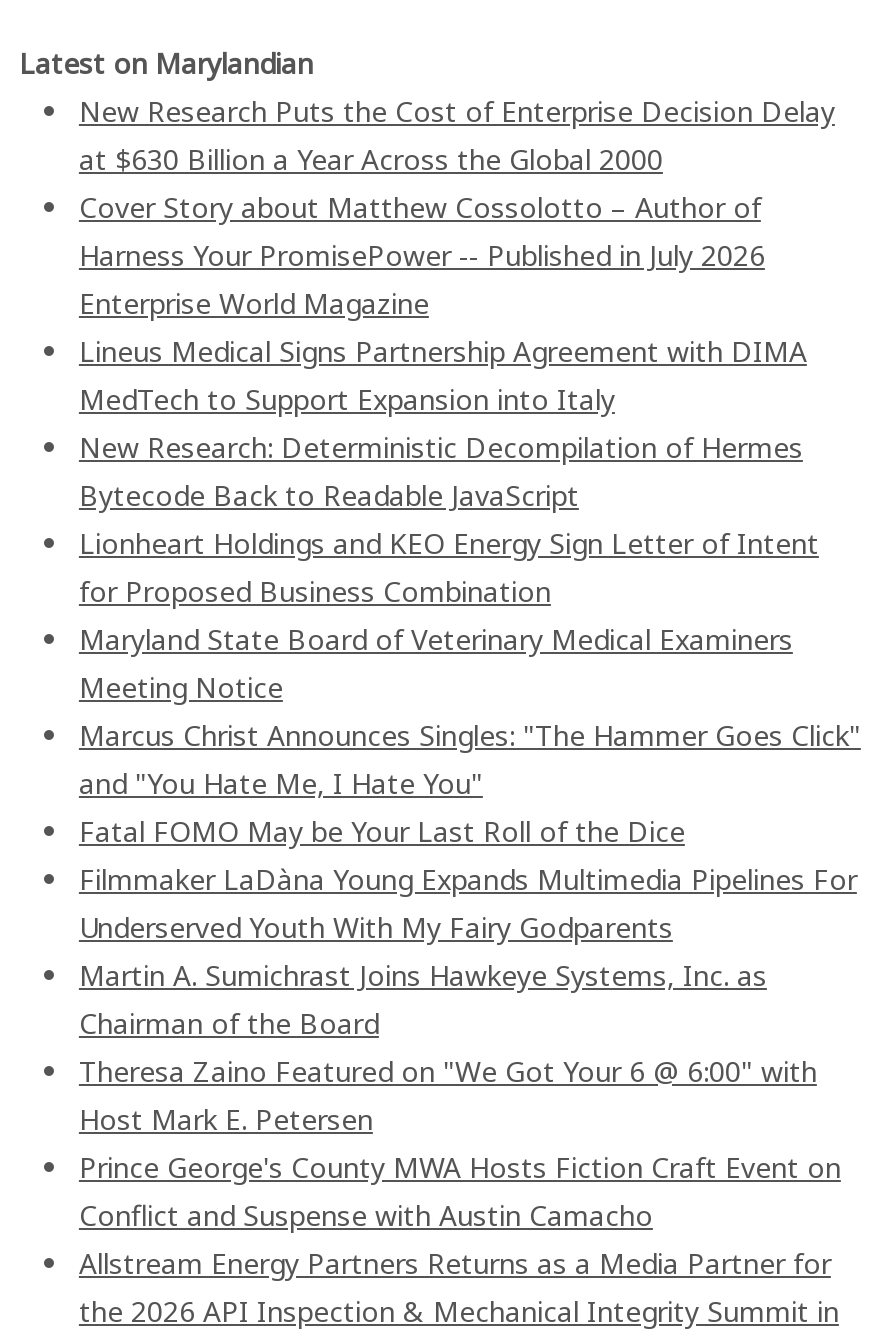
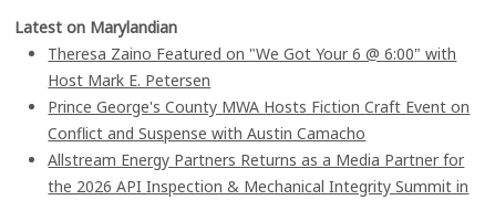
- New Research Puts the Cost of Enterprise Decision Delay
- at $630 Billion a Year Across the Global 2000
- Cover Story about Matthew Cossolotto – Author of
- Harness Your PromisePower -- Published in July 2026
- Enterprise World Magazine
- Lineus Medical Signs Partnership Agreement with DIMA
- MedTech to Support Expansion into Italy
- New Research: Deterministic Decompilation of Hermes
- Bytecode Back to Readable JavaScript
- Lionheart Holdings and KEO Energy Sign Letter of Intent
- for Proposed Business Combination
- Maryland State Board of Veterinary Medical Examiners
- Meeting Notice
- Marcus Christ Announces Singles: "The Hammer Goes Click"
- and "You Hate Me, I Hate You"
- Fatal FOMO May be Your Last Roll of the Dice
- Filmmaker LaDàna Young Expands Multimedia Pipelines For
- Underserved Youth With My Fairy Godparents
- Martin A. Sumichrast Joins Hawkeye Systems, Inc. as
- Chairman of the Board
